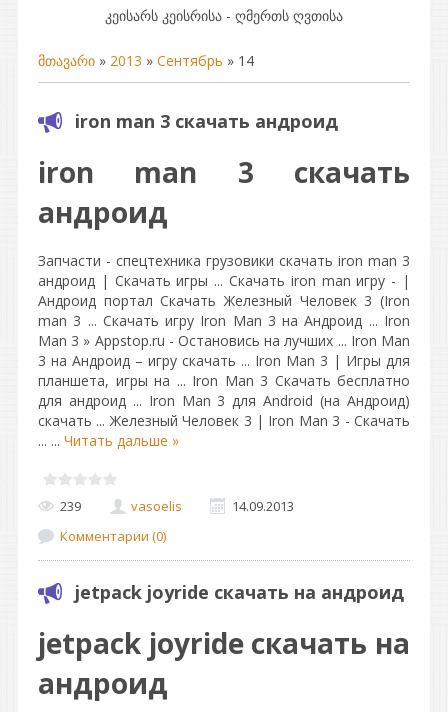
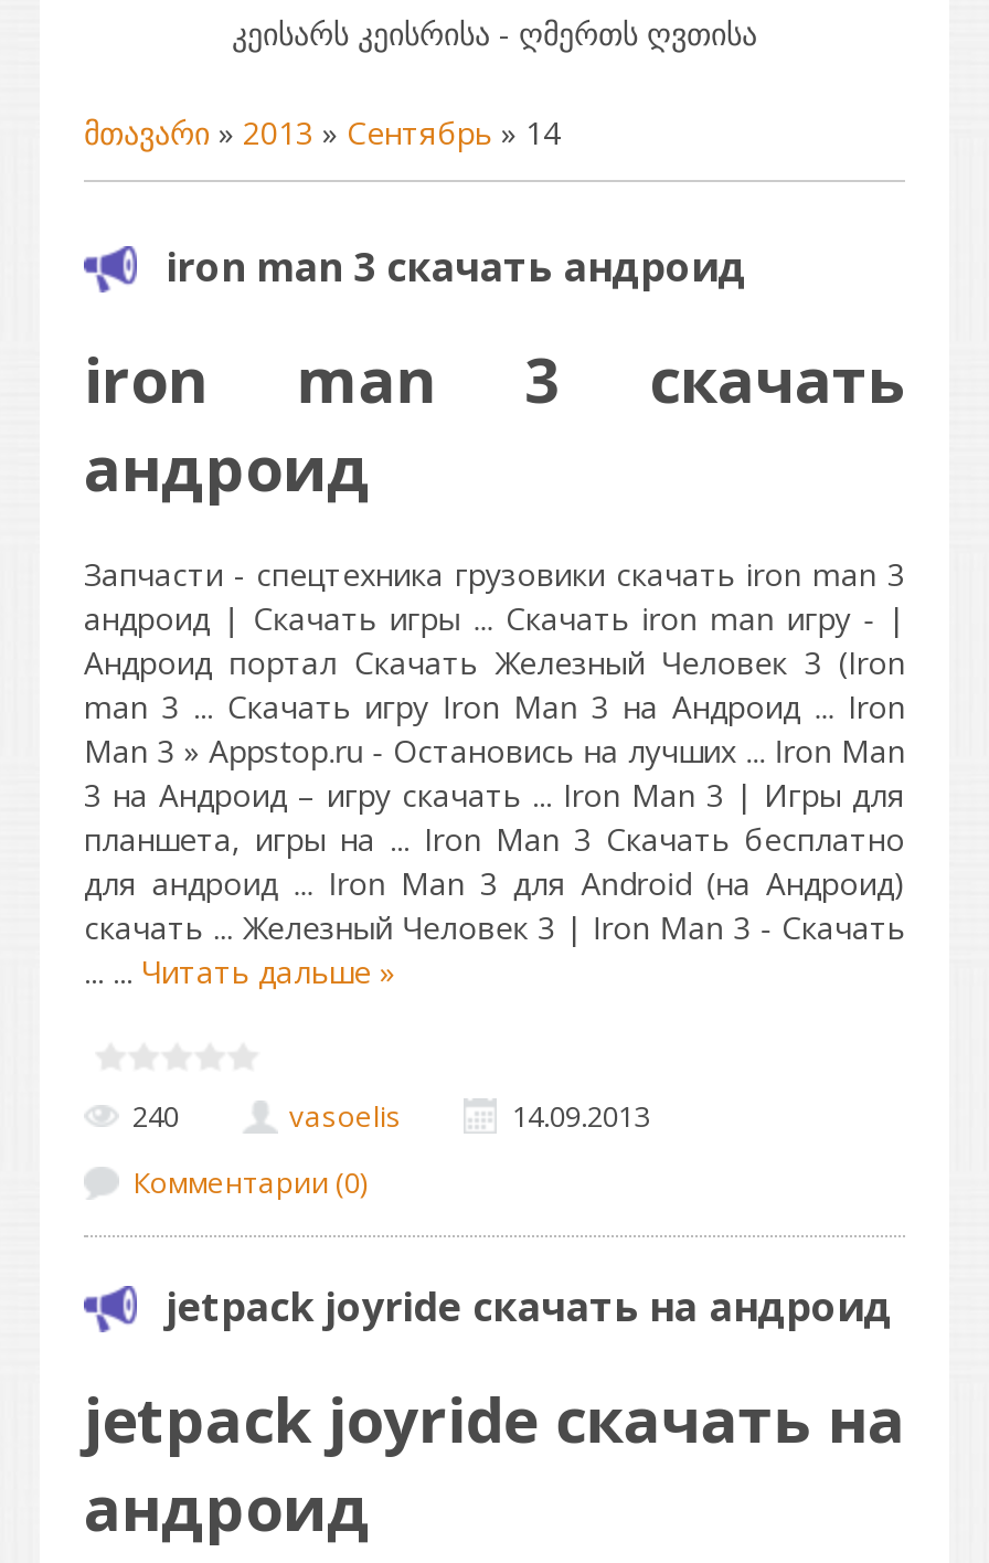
- 239
+ 240
